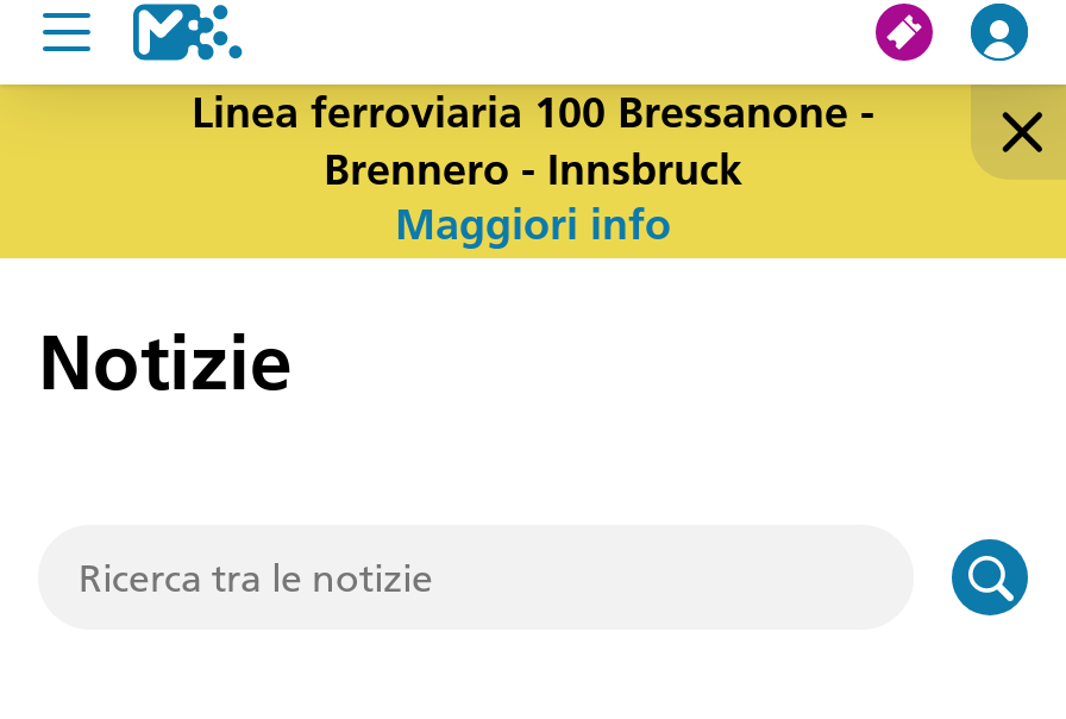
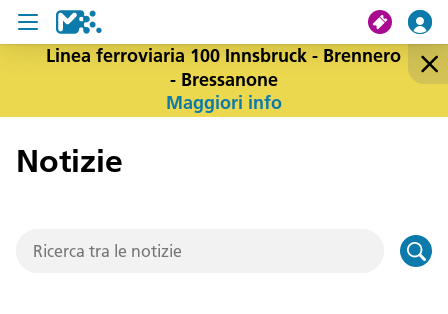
- Linea ferroviaria 100 Bressanone -
- Brennero - Innsbruck
+ Linea ferroviaria 100 Innsbruck - Brennero
+ - Bressanone
